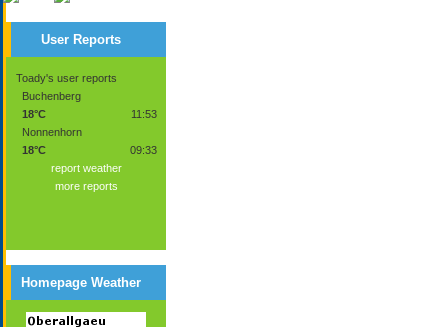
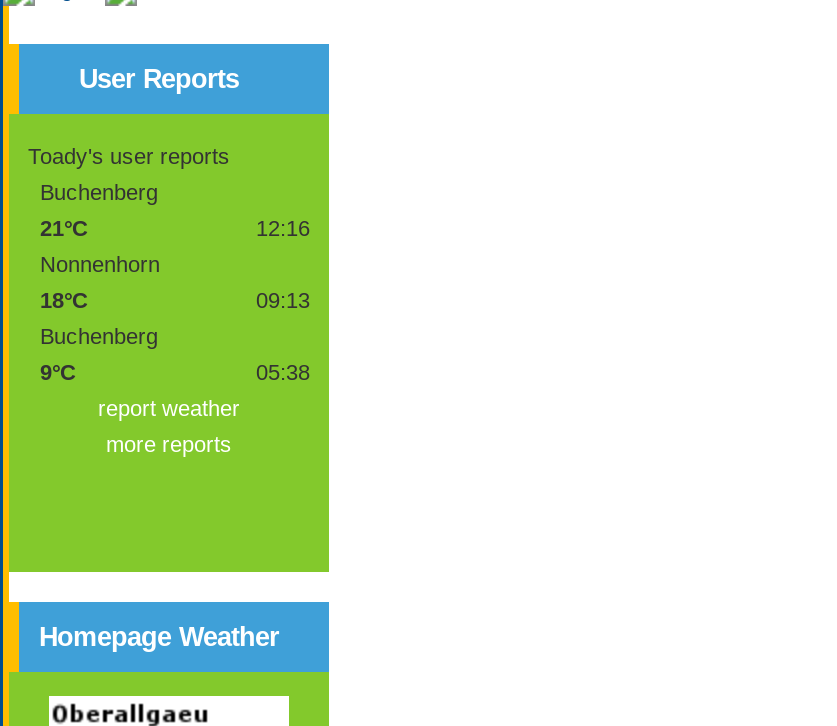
- 18°C
- 11:53
+ 21°C
+ 12:16

- 09:33
+ 09:13
+ Buchenberg
+ 9°C
+ 05:38
